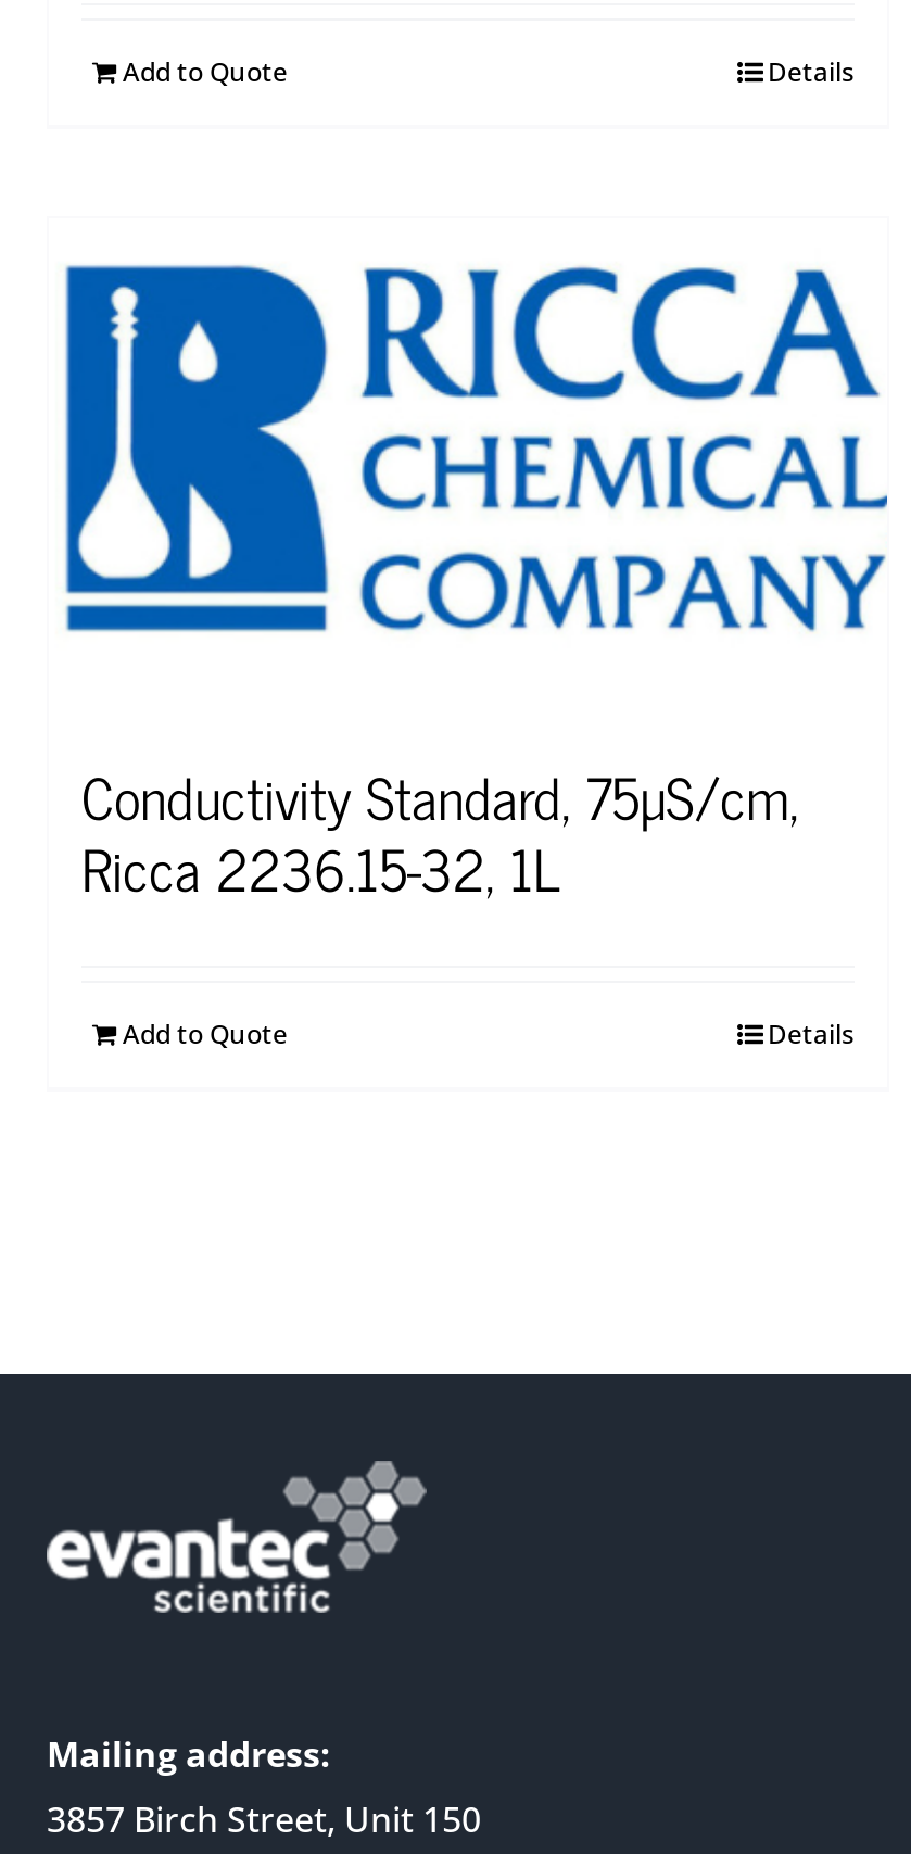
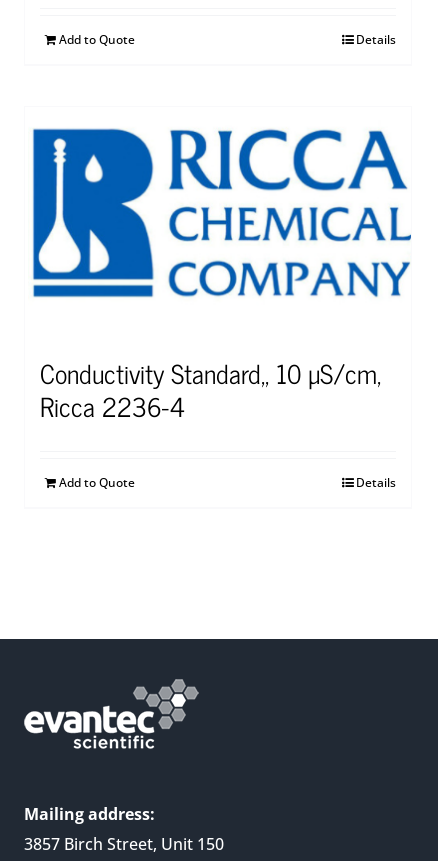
- Conductivity Standard, 75µS/cm,
- Ricca 2236.15-32, 1L
+ Conductivity Standard,, 10 µS/cm,
+ Ricca 2236-4
